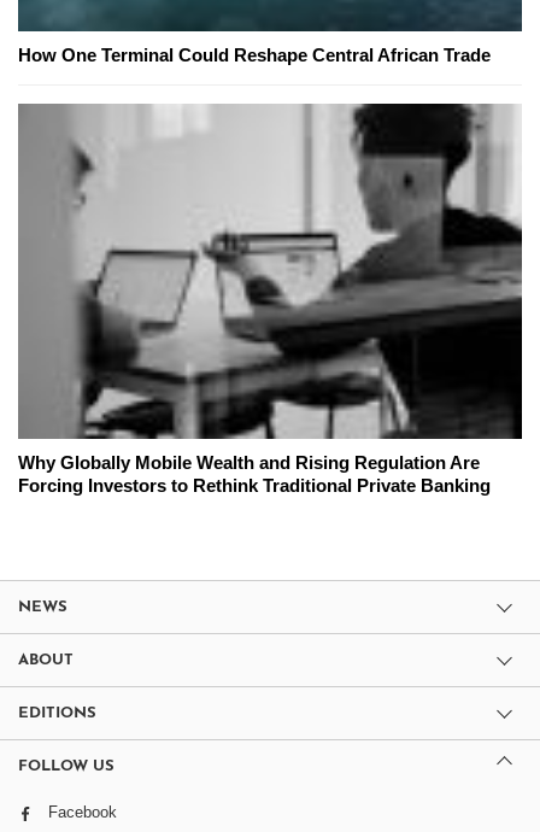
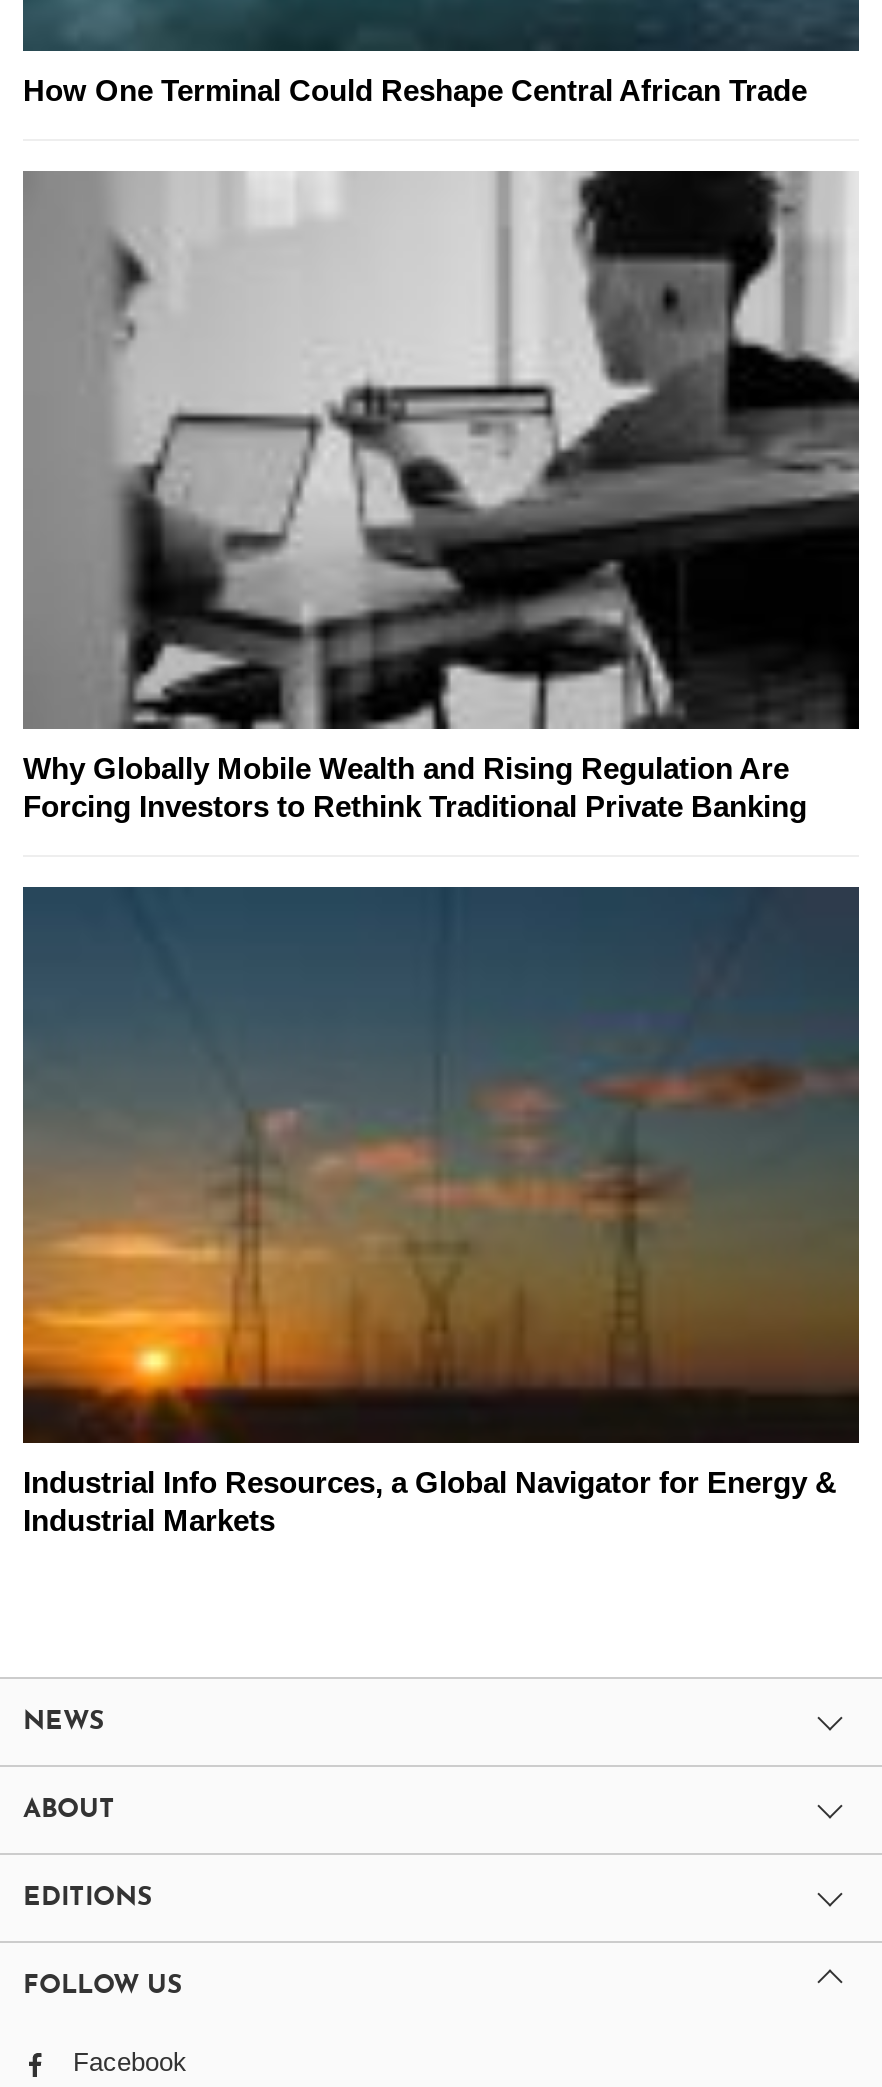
+ [image]
+ Industrial Info Resources, a Global Navigator for Energy &
+ Industrial Markets
